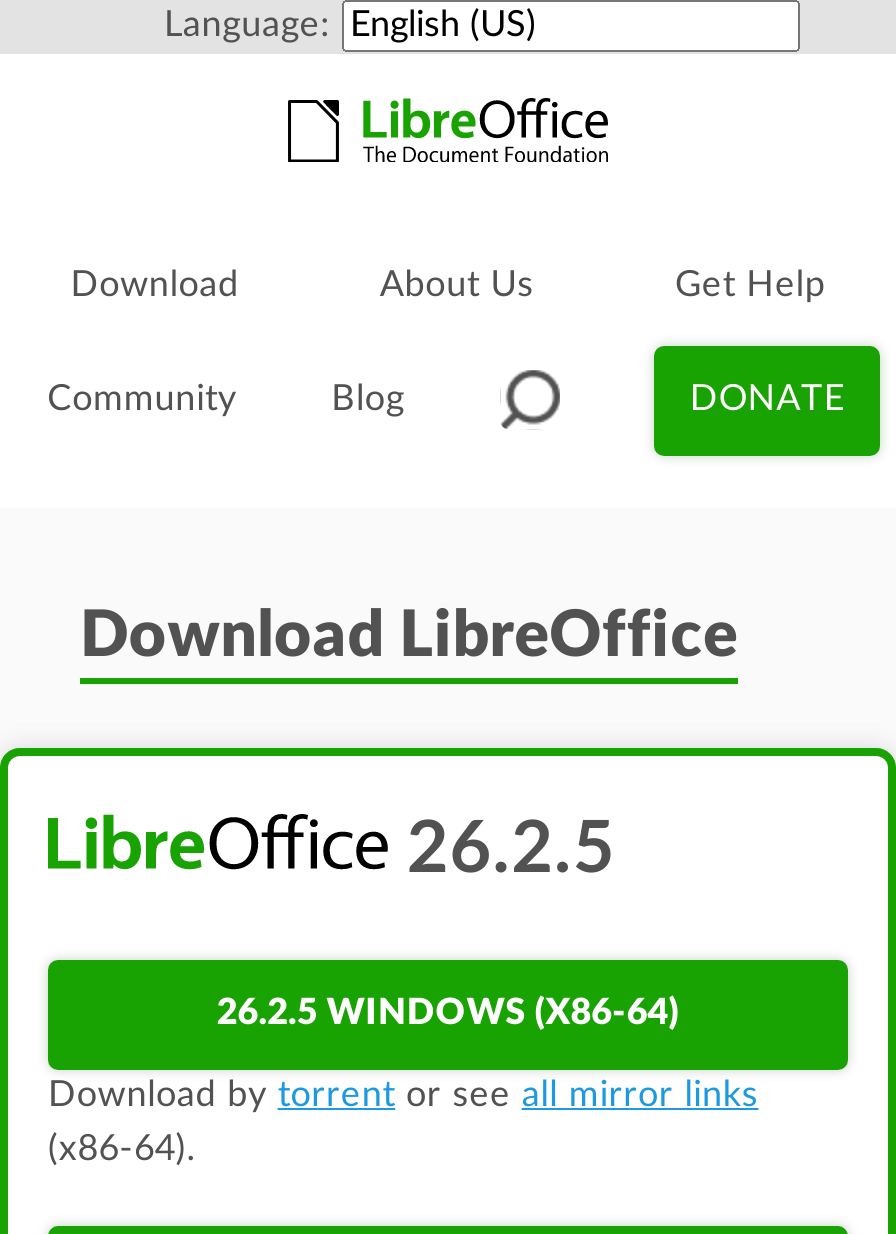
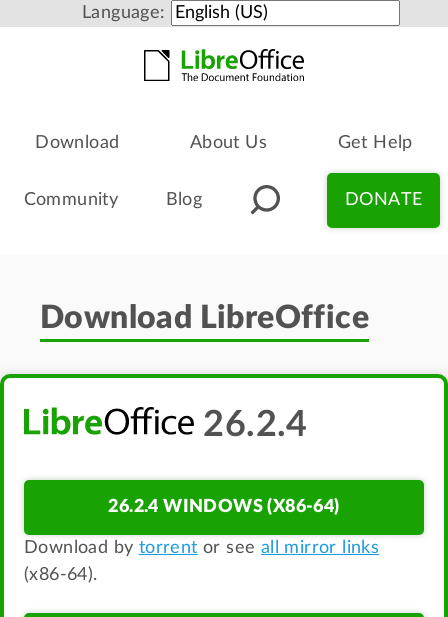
- 26.2.5
+ 26.2.4

- 26.2.5 WINDOWS (X86-64)
+ 26.2.4 WINDOWS (X86-64)
